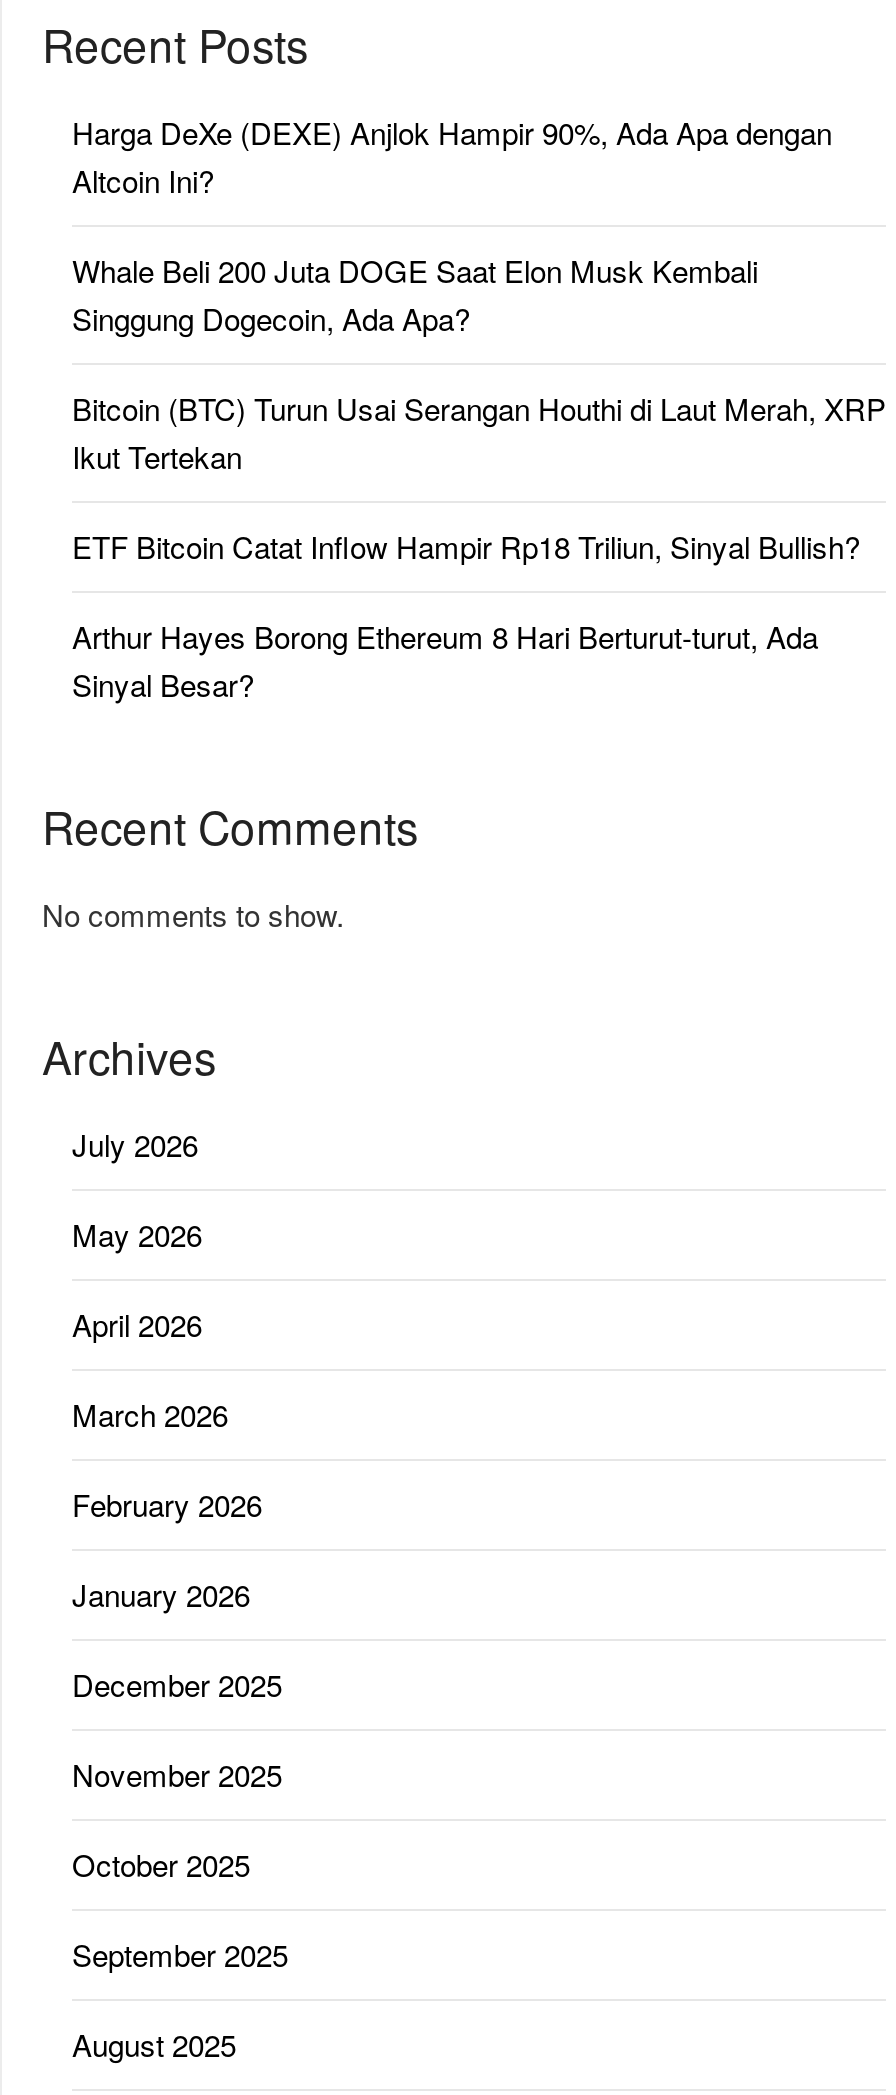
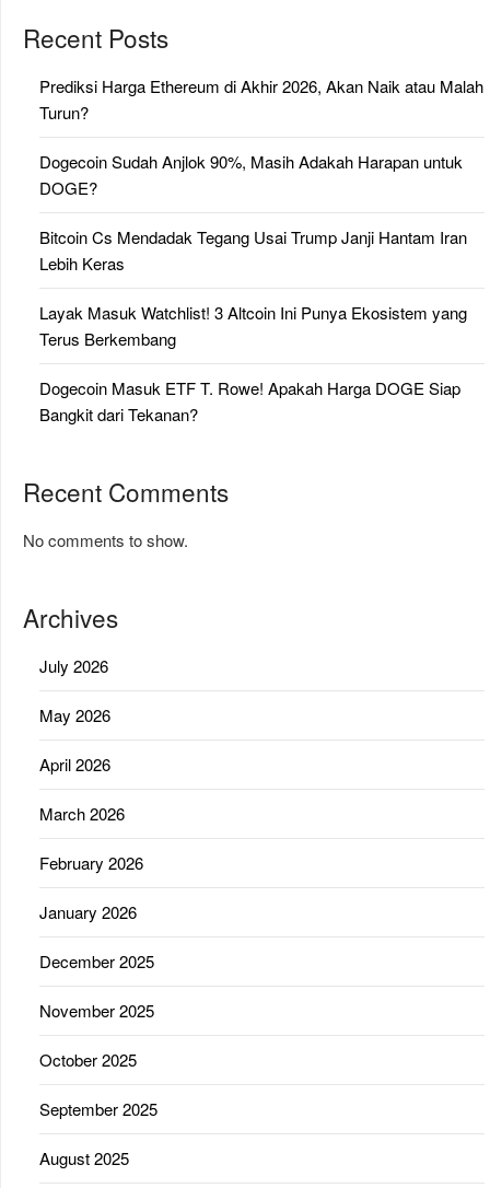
- Harga DeXe (DEXE) Anjlok Hampir 90%, Ada Apa dengan
- Altcoin Ini?
+ Prediksi Harga Ethereum di Akhir 2026, Akan Naik atau Malah
+ Turun?

- Whale Beli 200 Juta DOGE Saat Elon Musk Kembali
- Singgung Dogecoin, Ada Apa?
+ Dogecoin Sudah Anjlok 90%, Masih Adakah Harapan untuk
+ DOGE?

- Bitcoin (BTC) Turun Usai Serangan Houthi di Laut Merah, XRP
- Ikut Tertekan
+ Bitcoin Cs Mendadak Tegang Usai Trump Janji Hantam Iran
+ Lebih Keras

- ETF Bitcoin Catat Inflow Hampir Rp18 Triliun, Sinyal Bullish?
+ Layak Masuk Watchlist! 3 Altcoin Ini Punya Ekosistem yang
+ Terus Berkembang

- Arthur Hayes Borong Ethereum 8 Hari Berturut-turut, Ada
- Sinyal Besar?
+ Dogecoin Masuk ETF T. Rowe! Apakah Harga DOGE Siap
+ Bangkit dari Tekanan?
